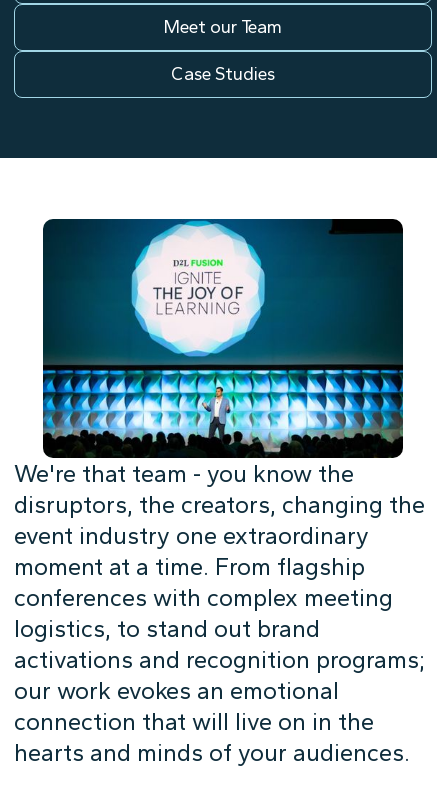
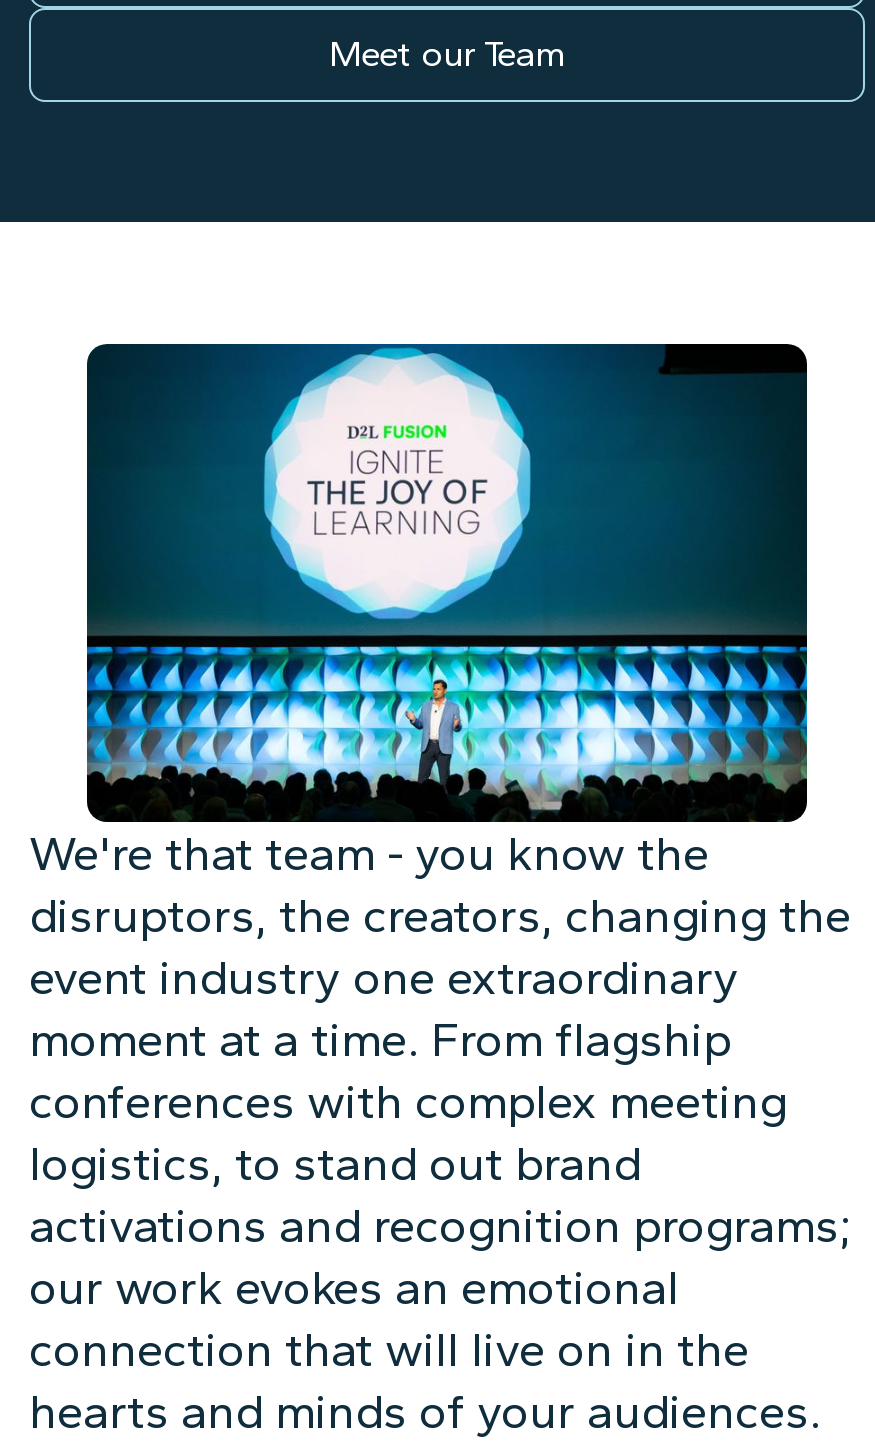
- Case Studies
